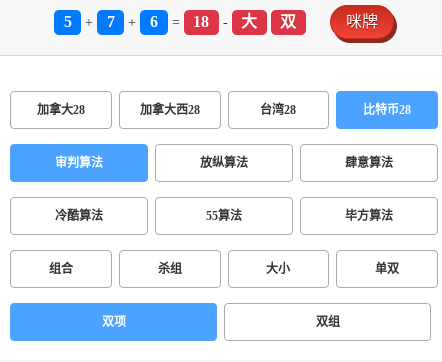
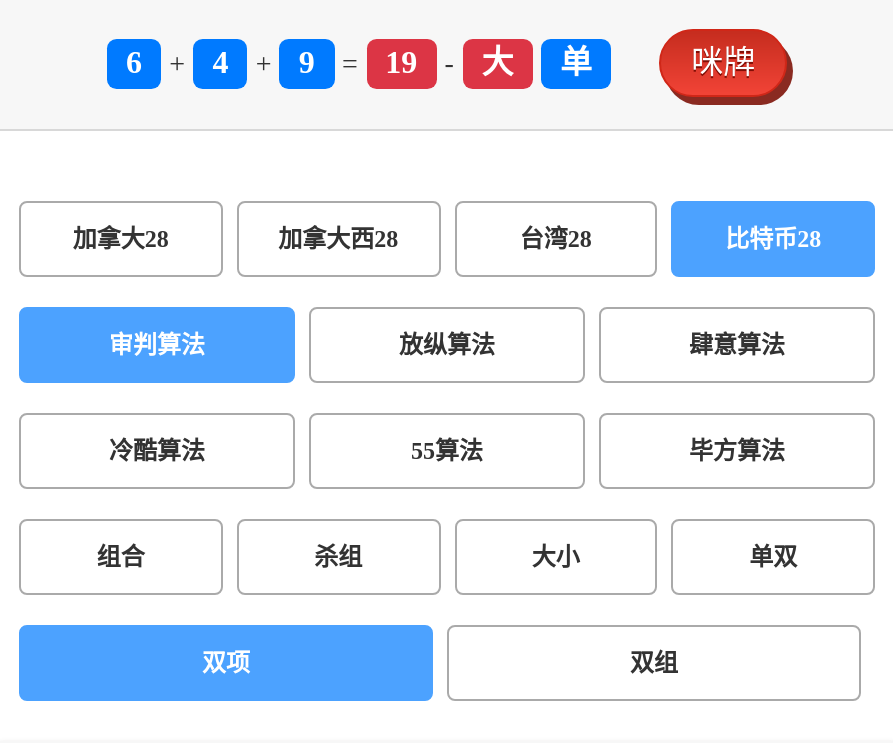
- 5
+ 6

- 7
+ 4

- 6
+ 9

- 18
+ 19

- 双
+ 单
